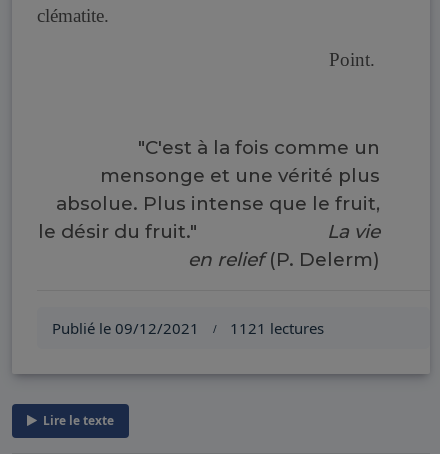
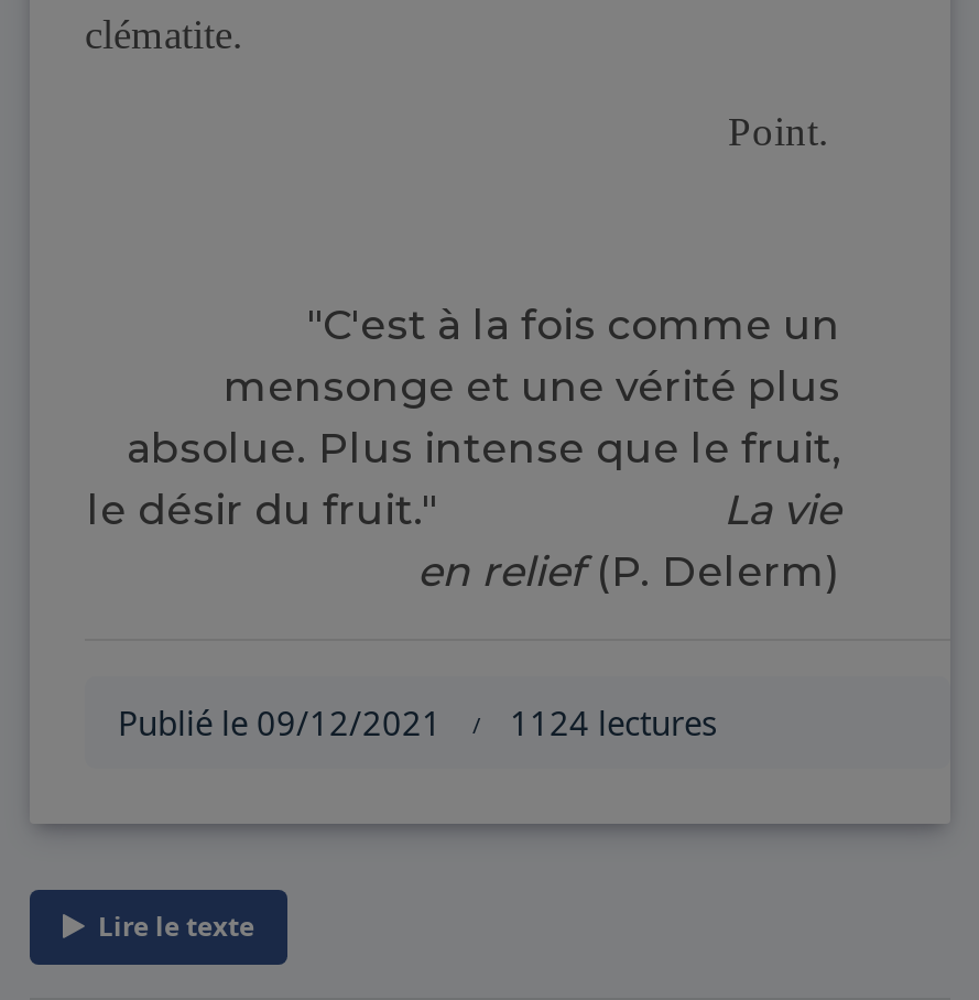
- 1121 lectures
+ 1124 lectures
